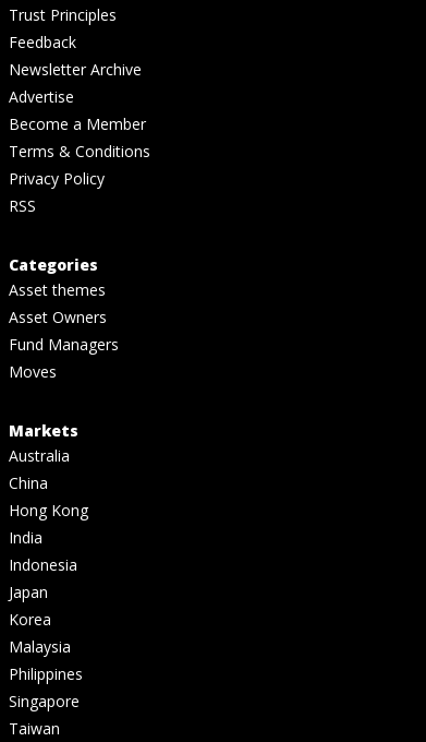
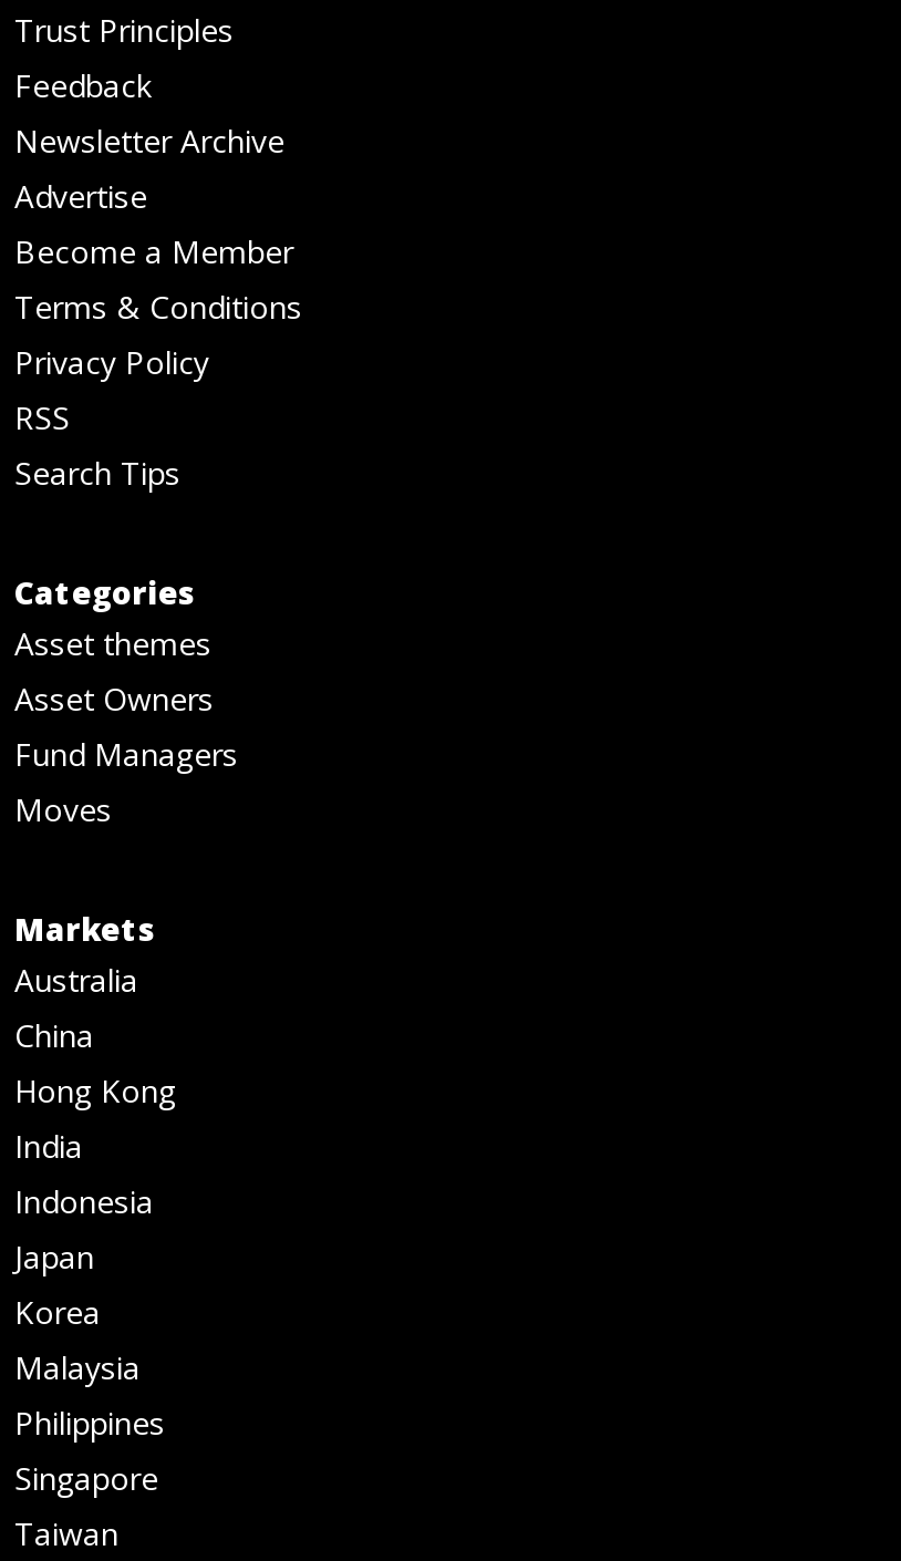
+ Search Tips
